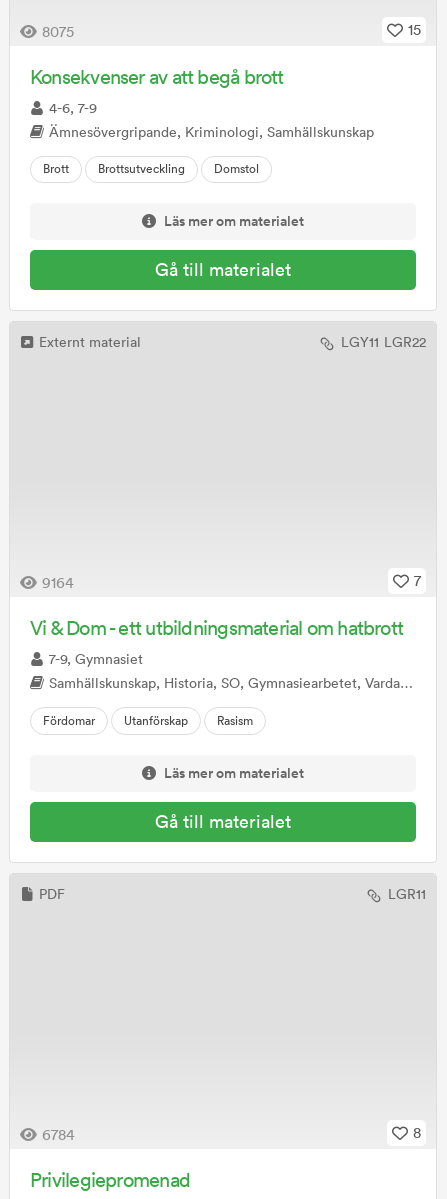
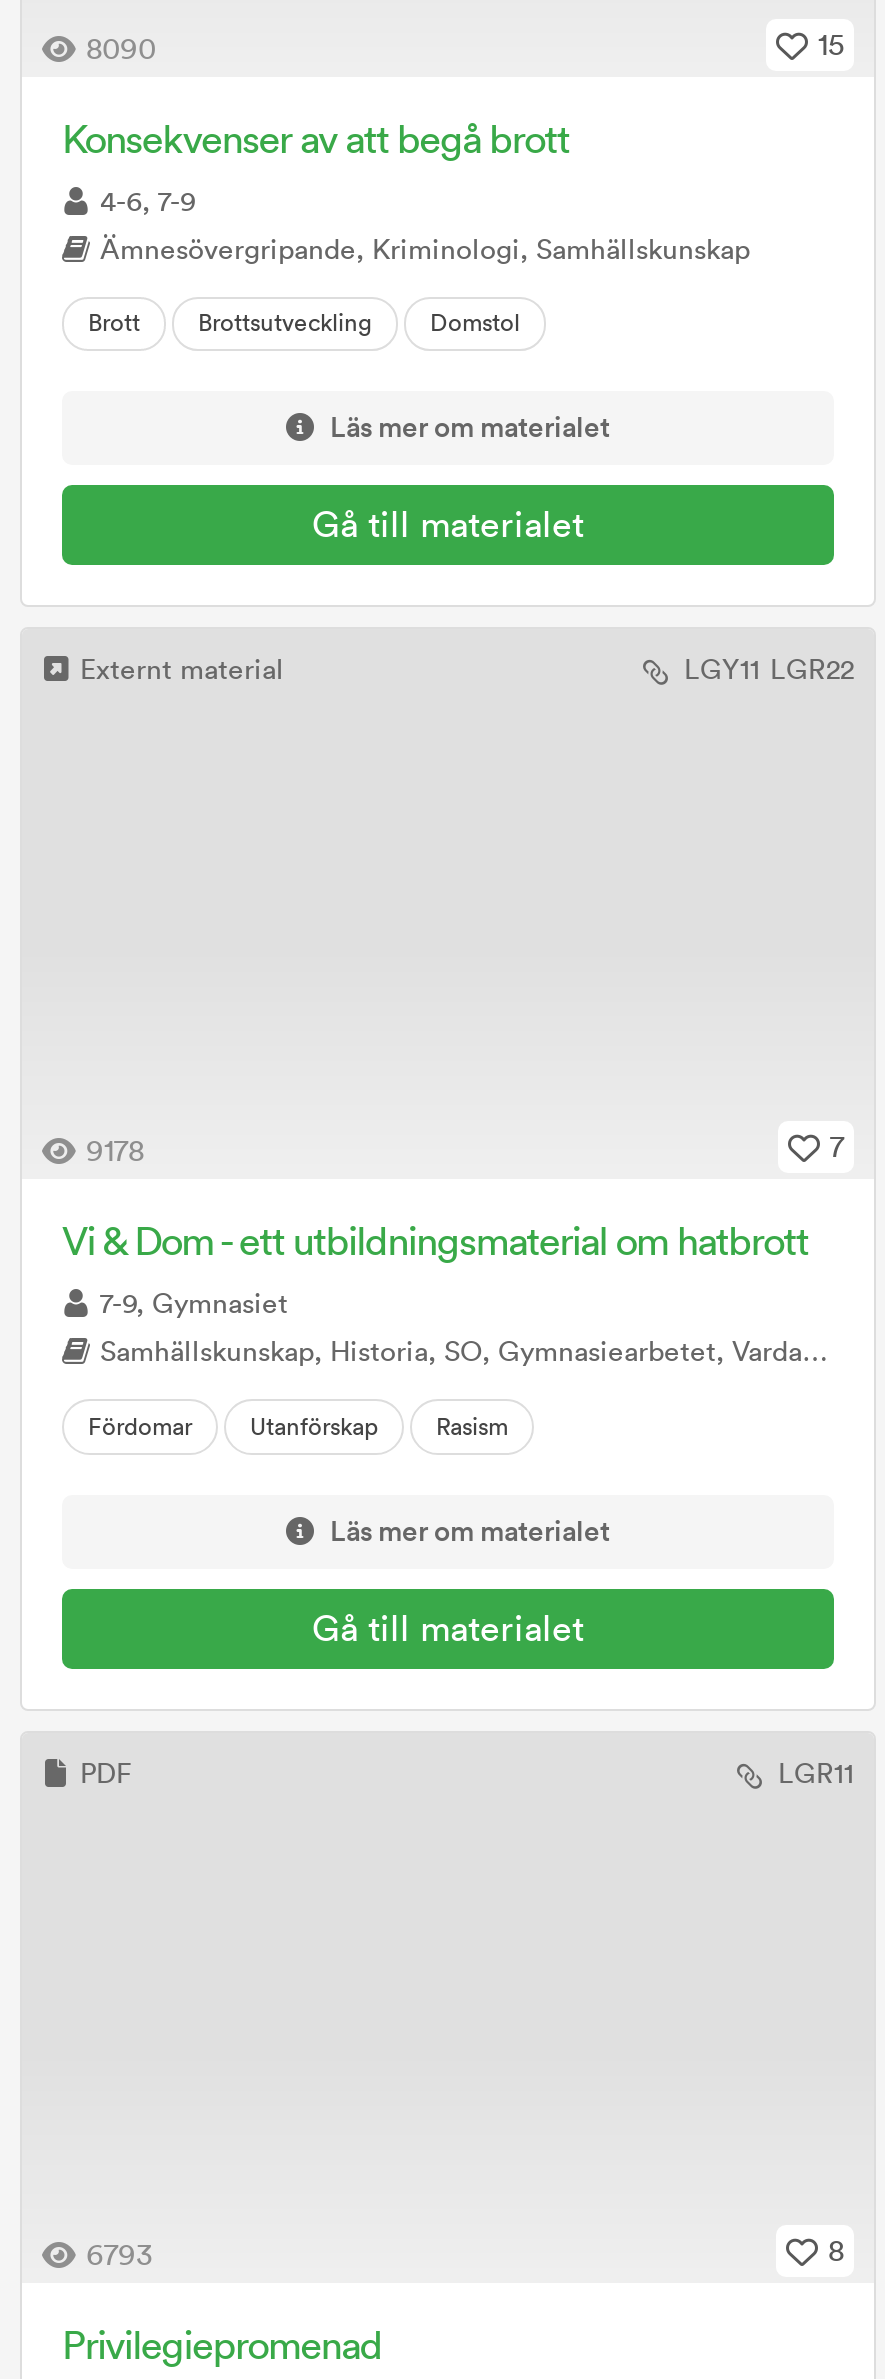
- 8075
+ 8090

- 9164
+ 9178

- 6784
+ 6793
